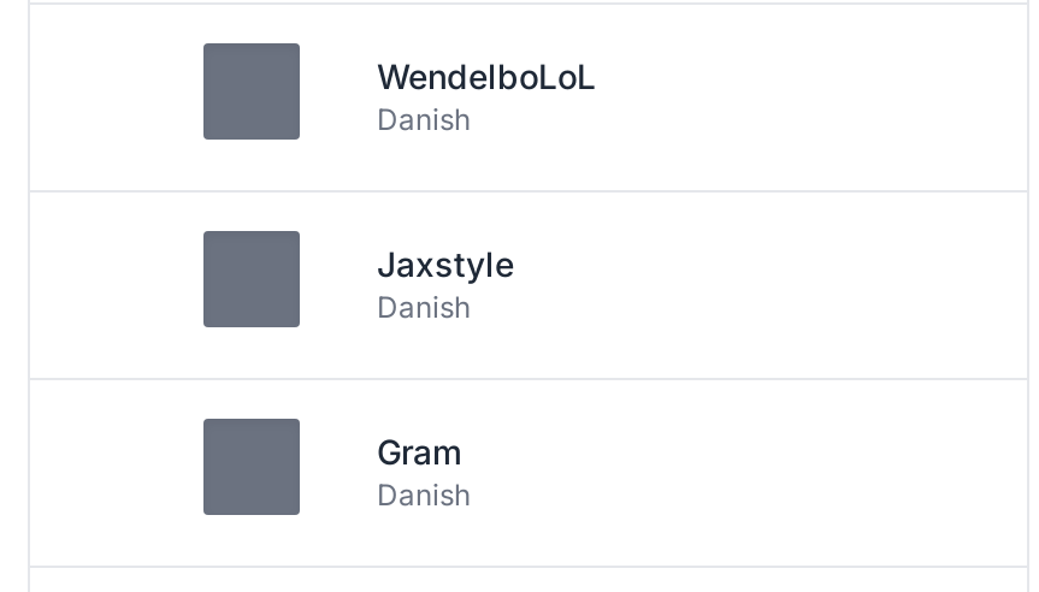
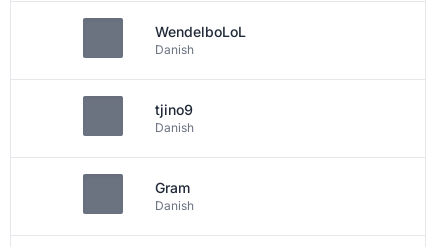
- Jaxstyle
+ tjino9
